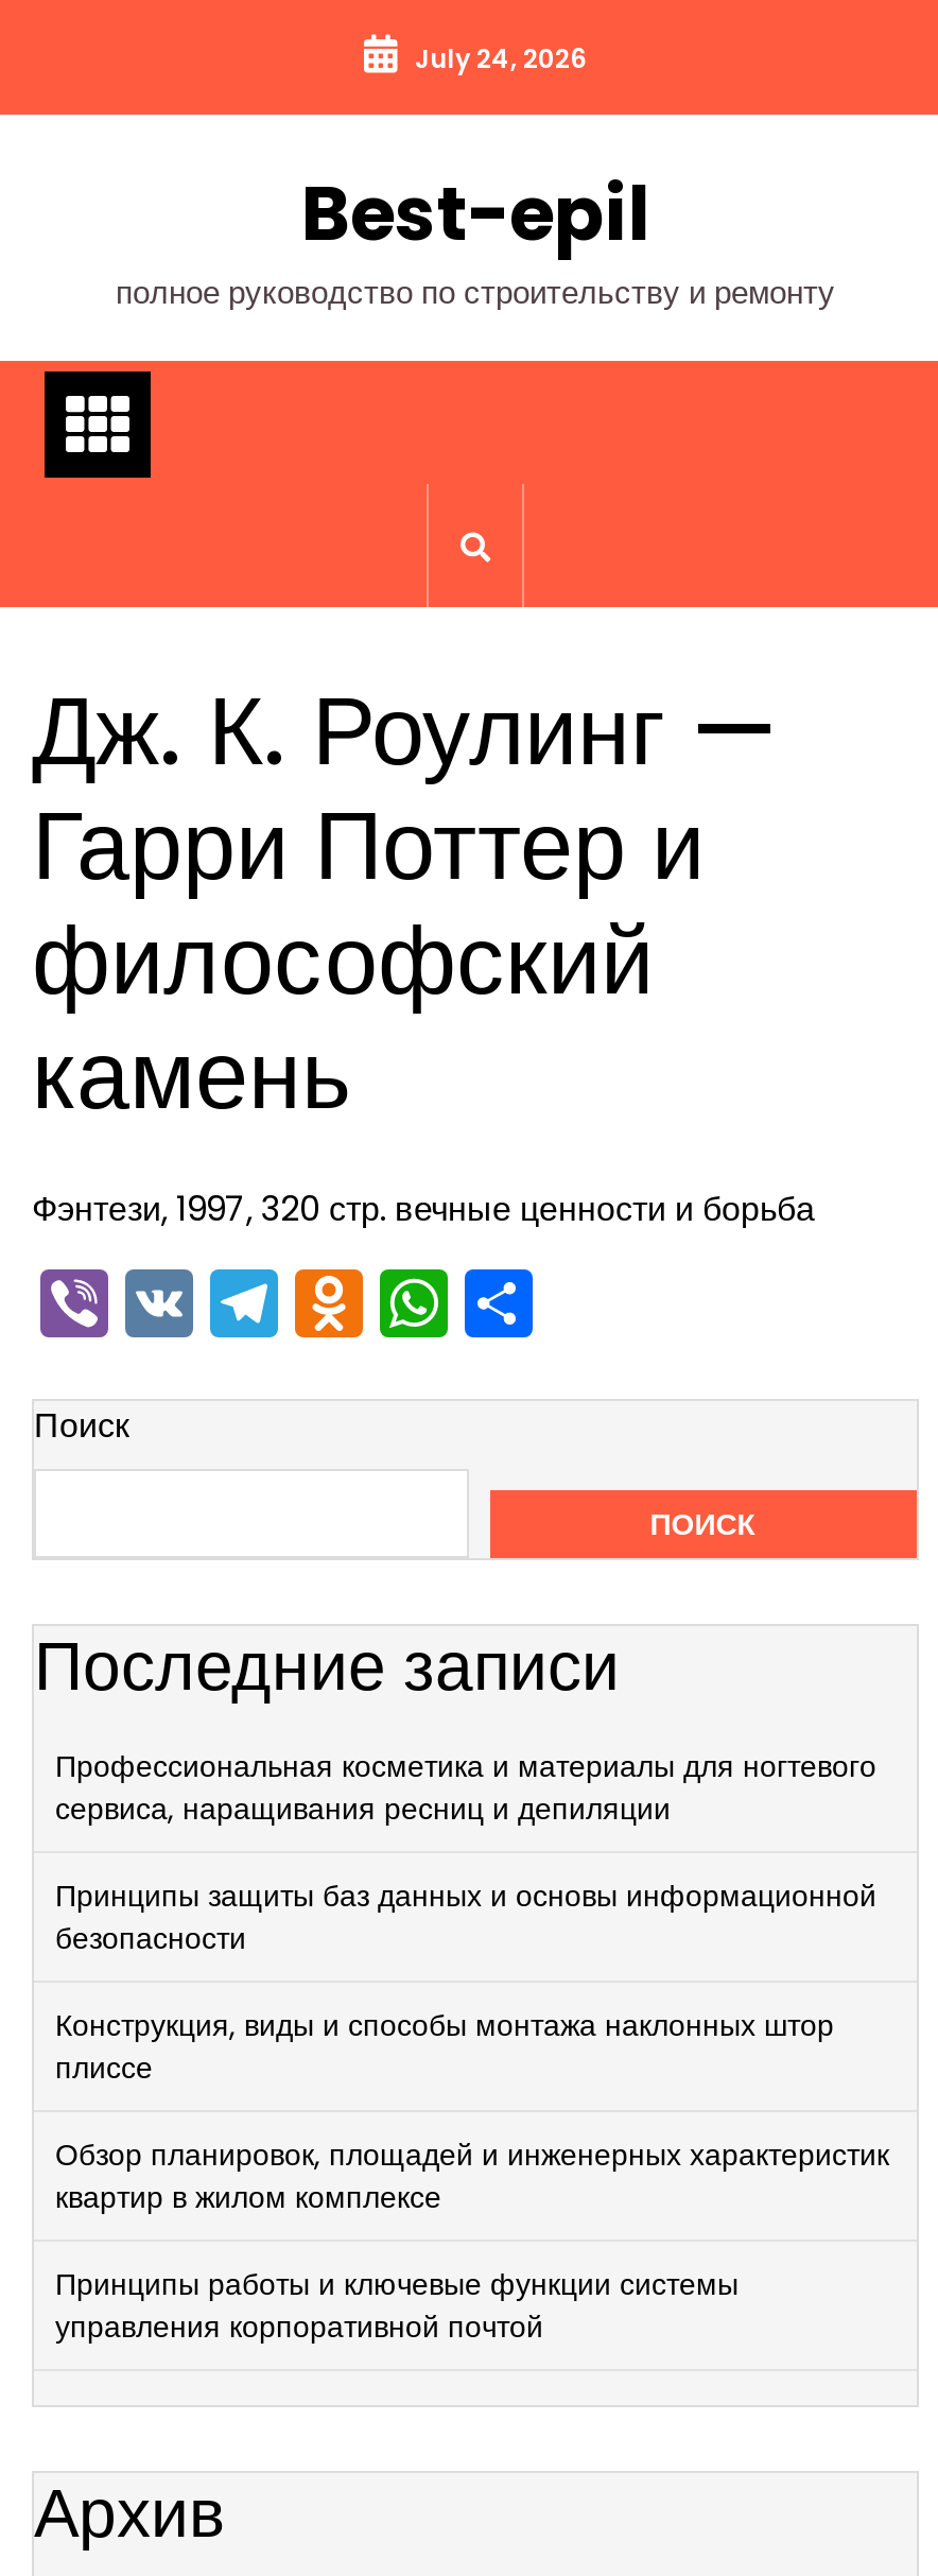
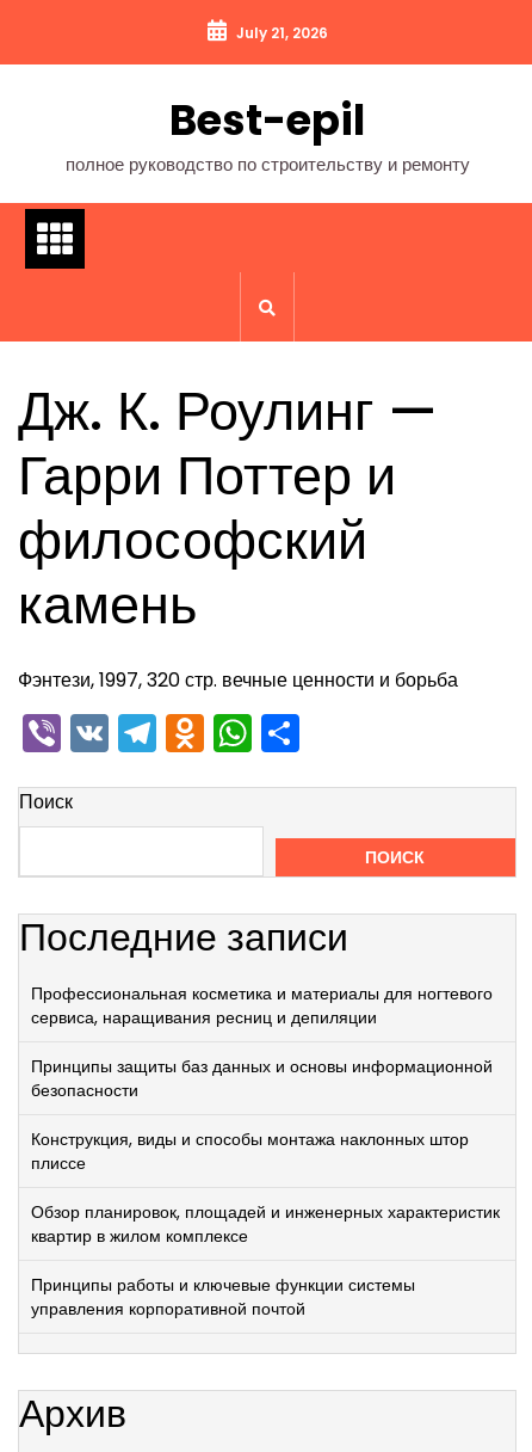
- July 24, 2026
+ July 21, 2026
